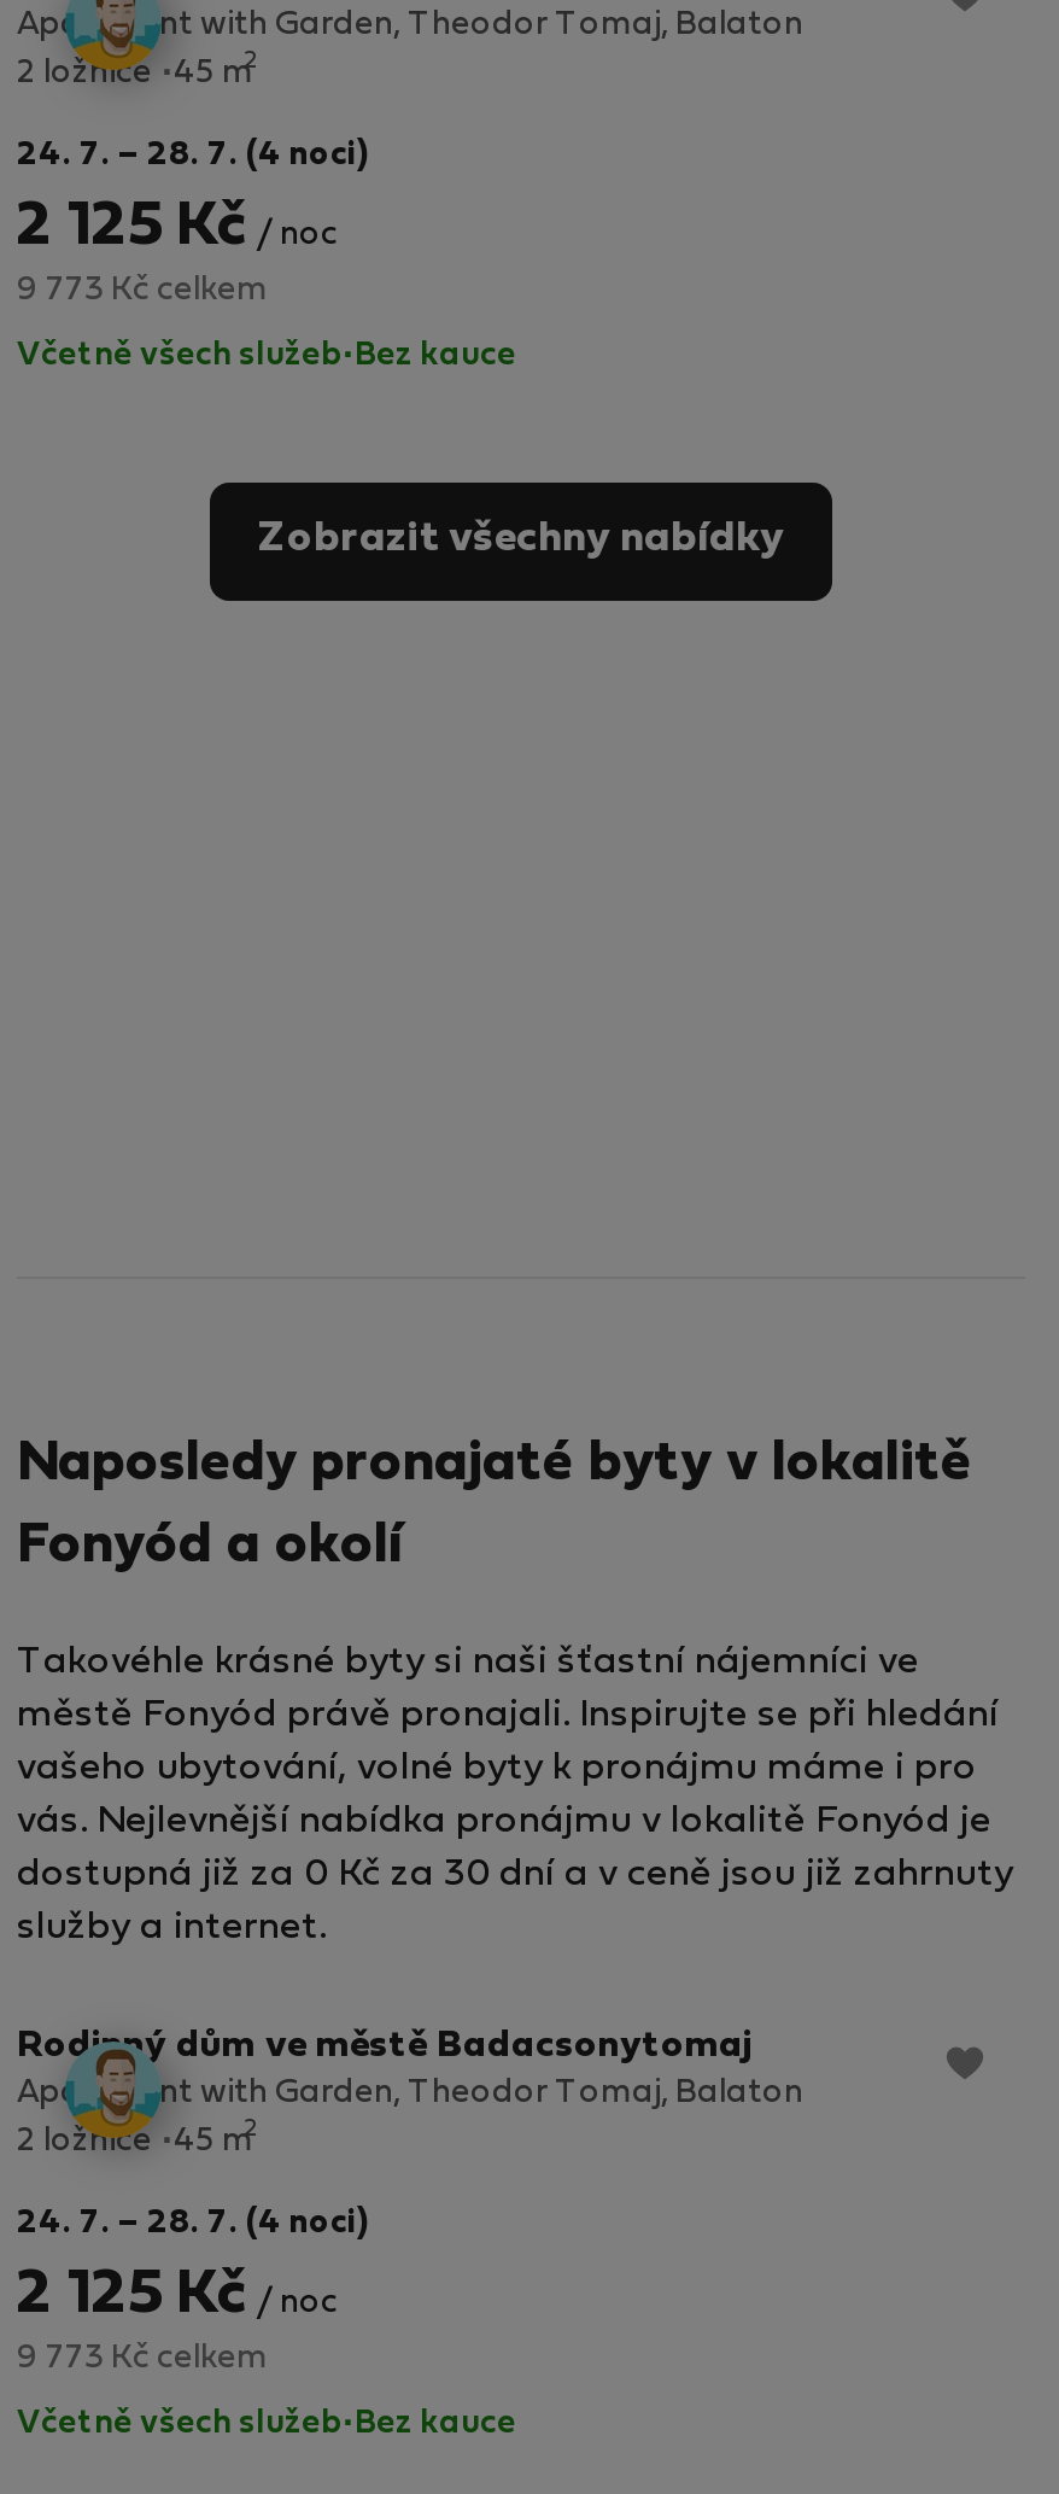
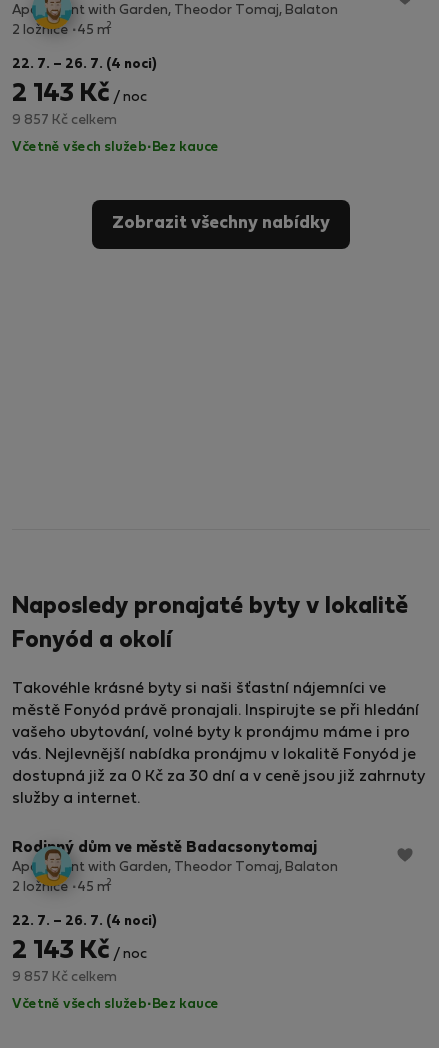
- 24. 7. – 28. 7. (4 noci)
+ 22. 7. – 26. 7. (4 noci)

- 2 125 Kč / noc
+ 2 143 Kč / noc

- 9 773 Kč celkem
+ 9 857 Kč celkem

- 24. 7. – 28. 7. (4 noci)
+ 22. 7. – 26. 7. (4 noci)

- 2 125 Kč / noc
+ 2 143 Kč / noc

- 9 773 Kč celkem
+ 9 857 Kč celkem
